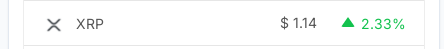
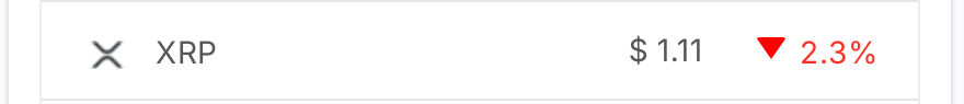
- $ 1.14
+ $ 1.11

- 2.33%
+ 2.3%
